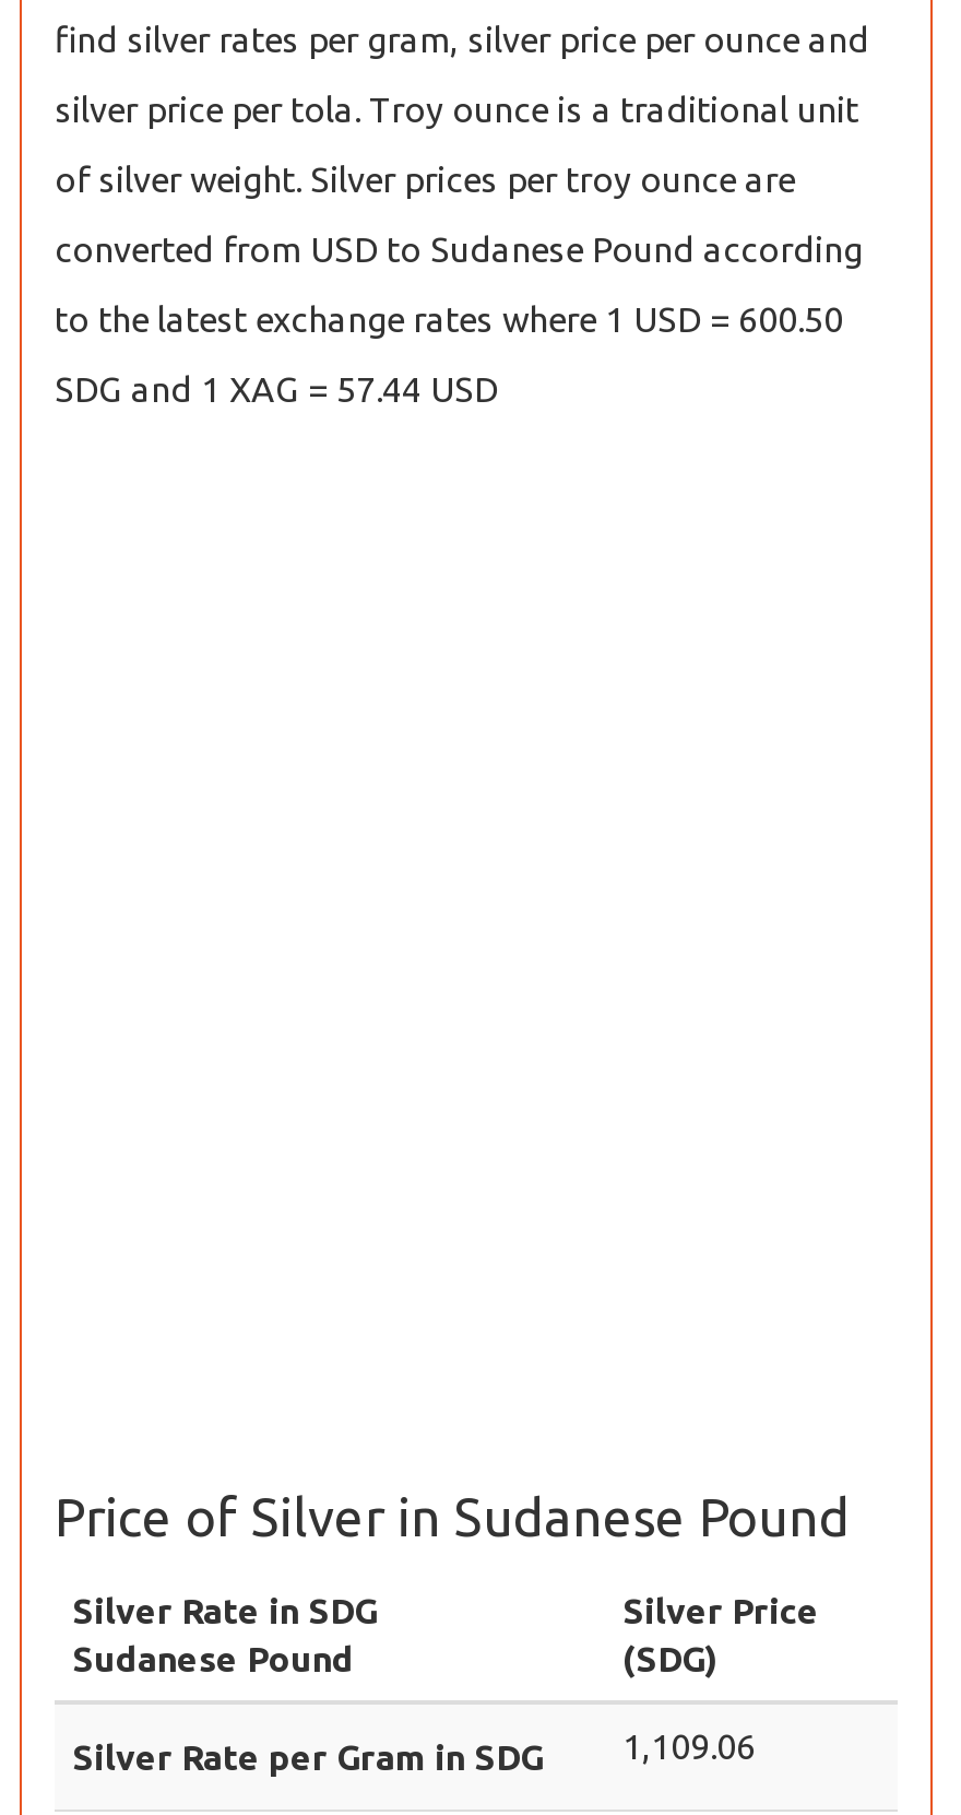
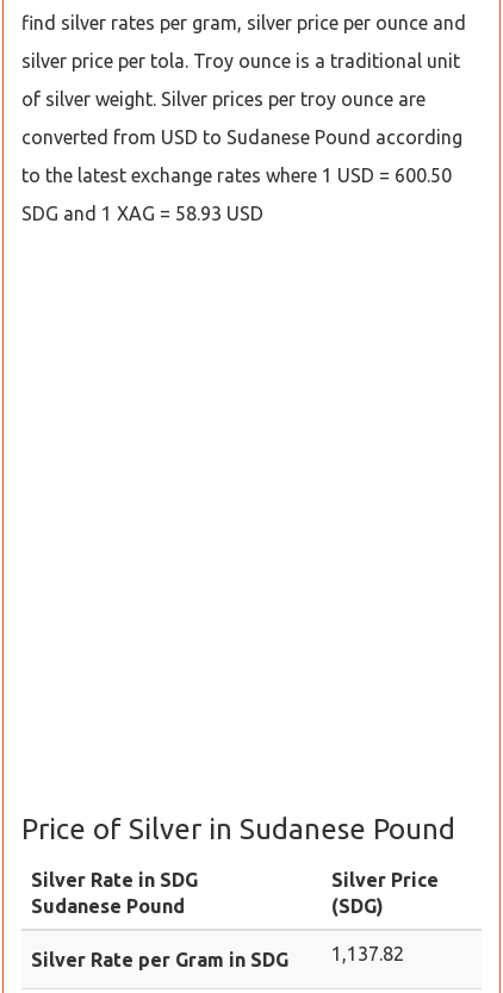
- SDG and 1 XAG = 57.44 USD
+ SDG and 1 XAG = 58.93 USD

- Silver Rate per Gram in SDG 1,109.06
+ Silver Rate per Gram in SDG 1,137.82
